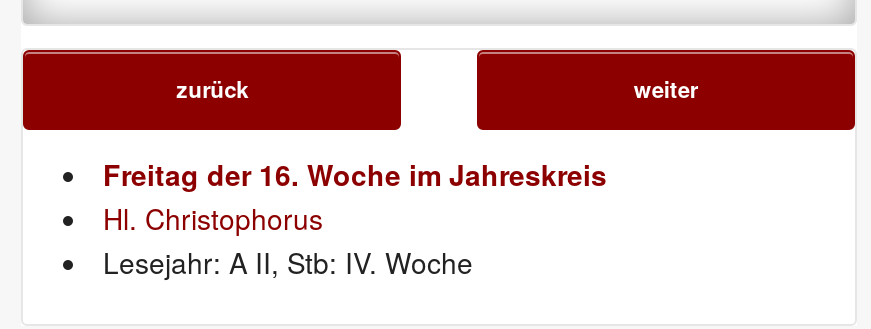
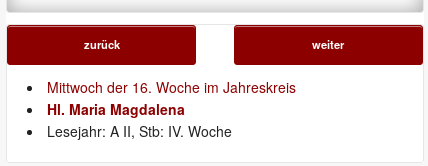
- Freitag der 16. Woche im Jahreskreis
- Hl. Christophorus
+ Mittwoch der 16. Woche im Jahreskreis
+ Hl. Maria Magdalena
